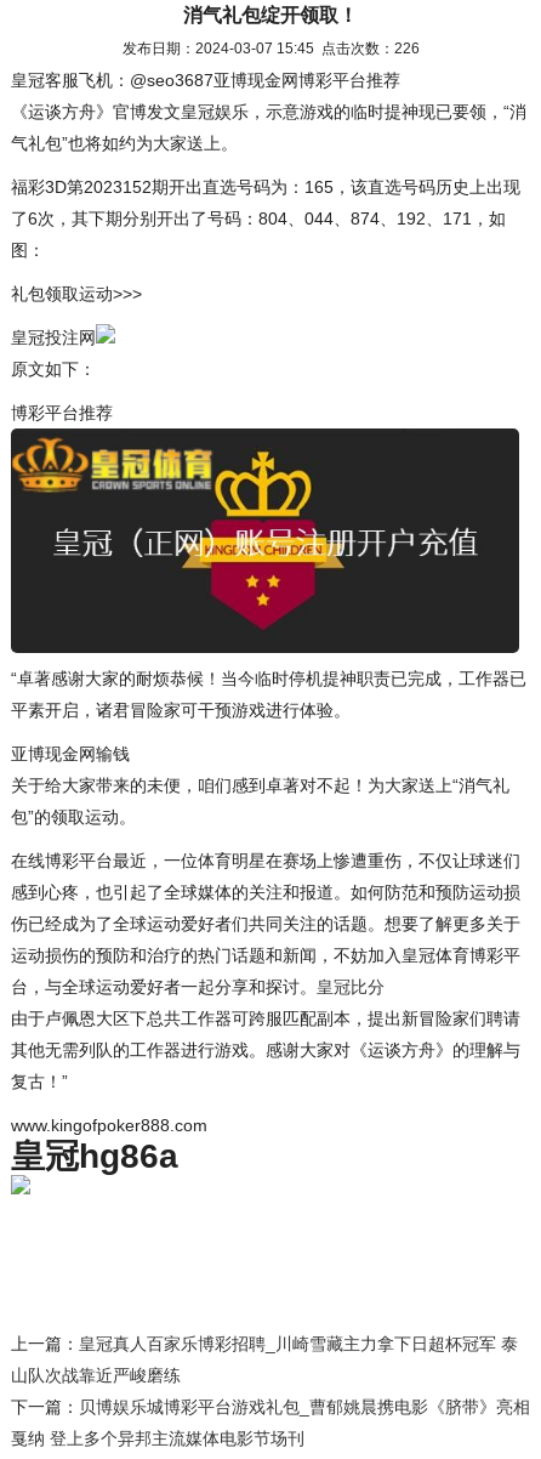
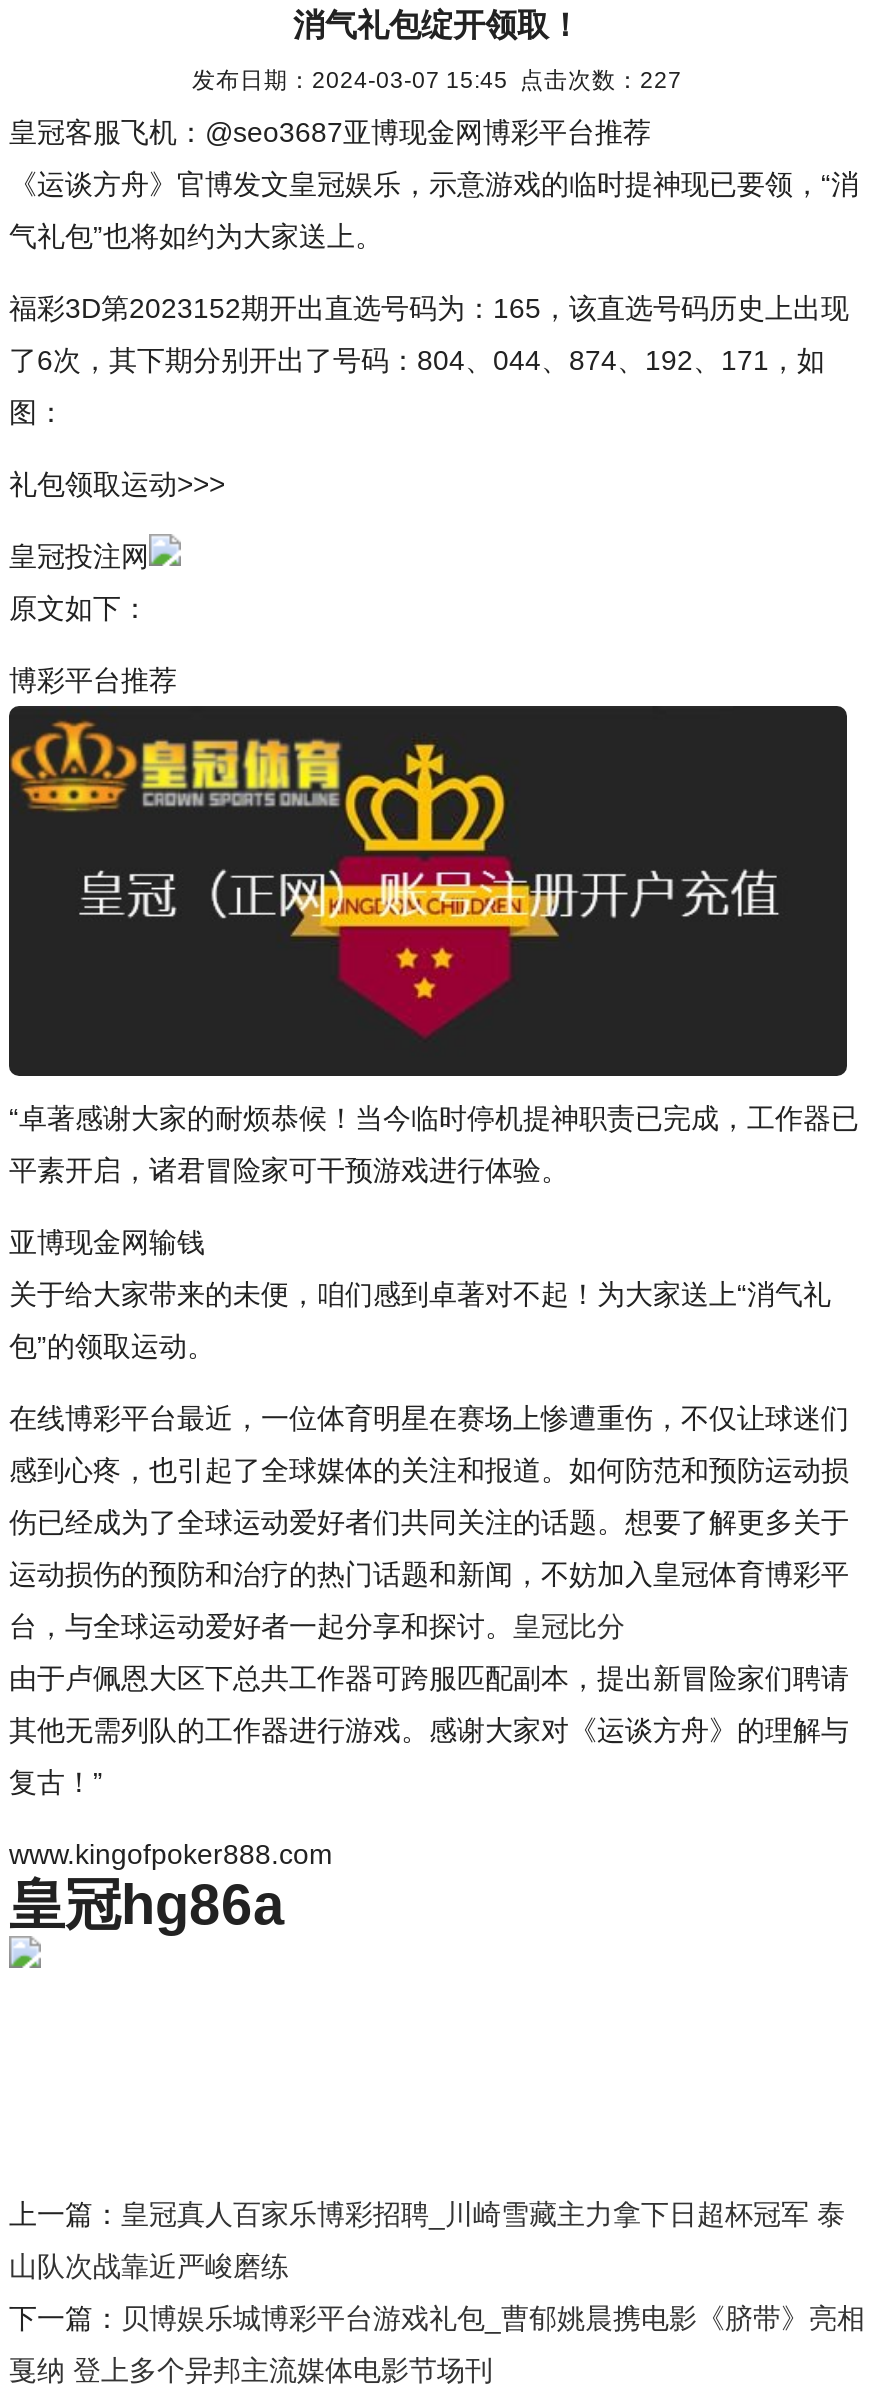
- 发布日期：2024-03-07 15:45 点击次数：226
+ 发布日期：2024-03-07 15:45 点击次数：227
